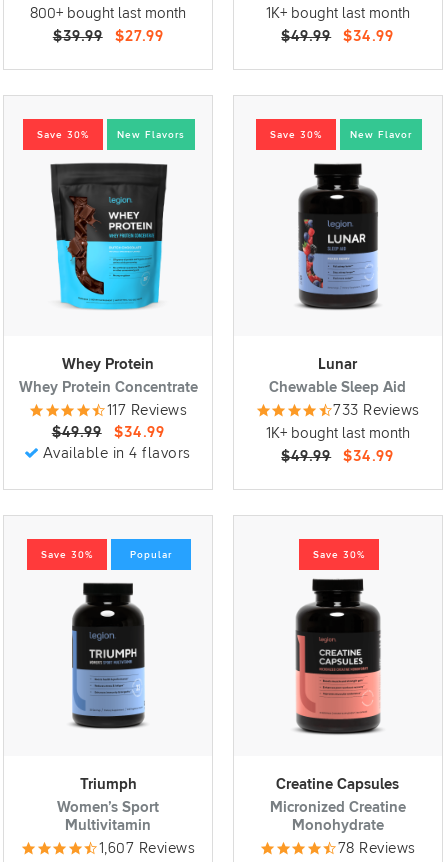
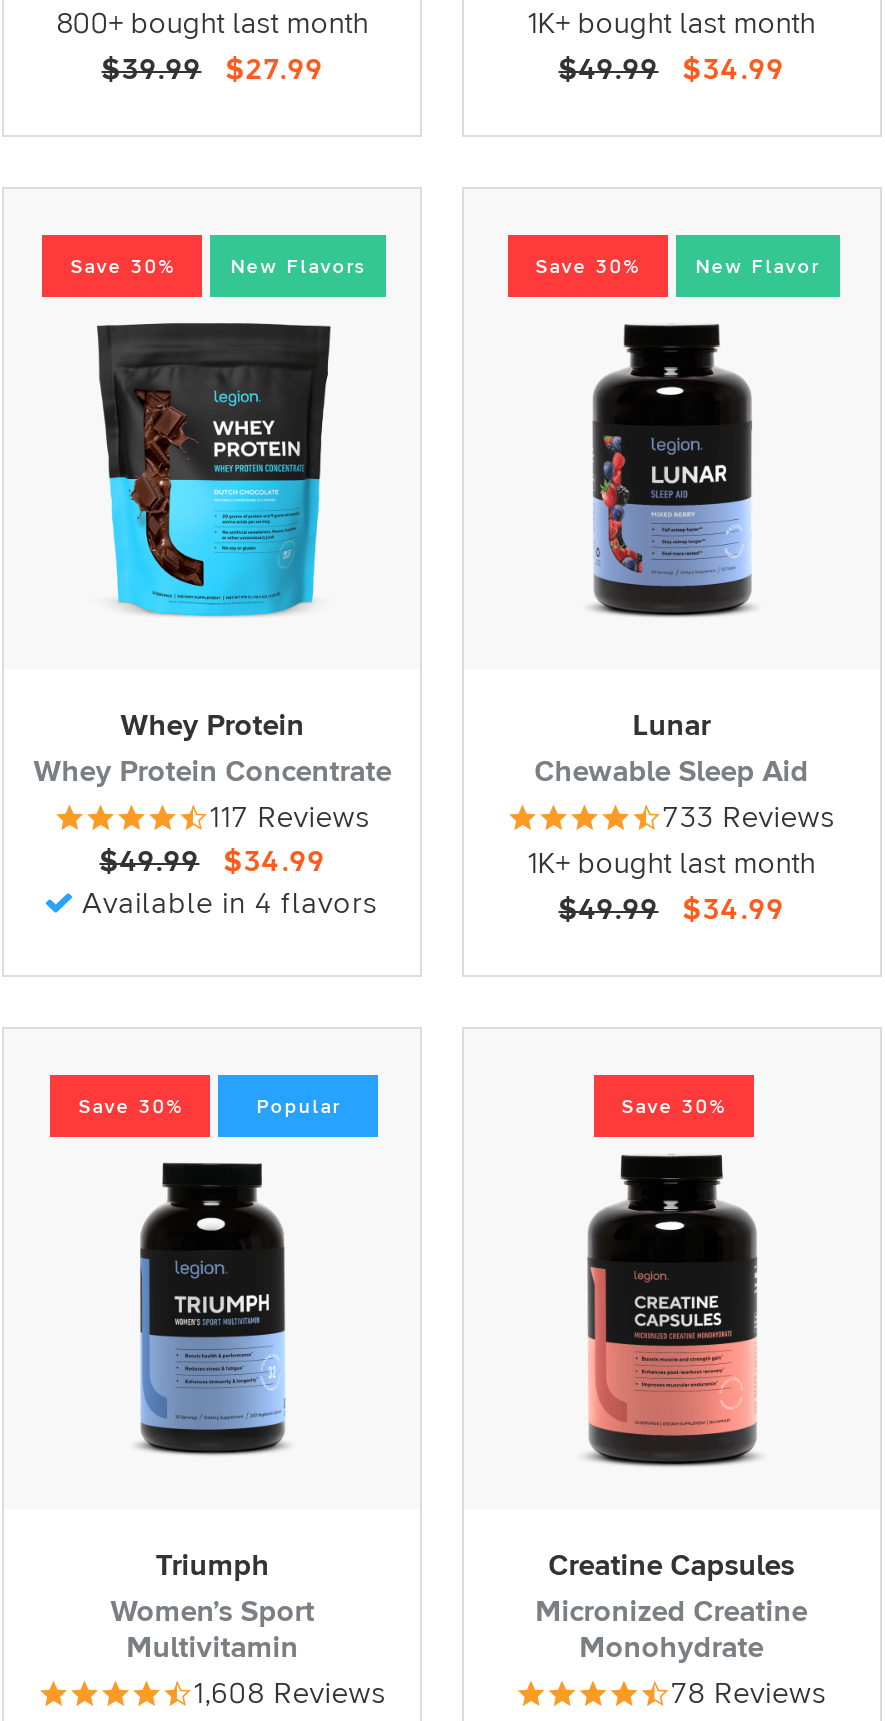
- 1,607 Reviews
+ 1,608 Reviews
